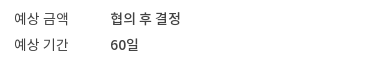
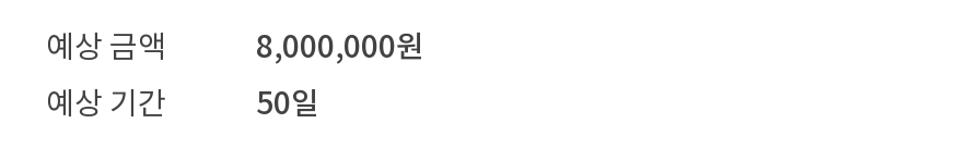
- 협의 후 결정
+ 8,000,000원

- 60일
+ 50일
